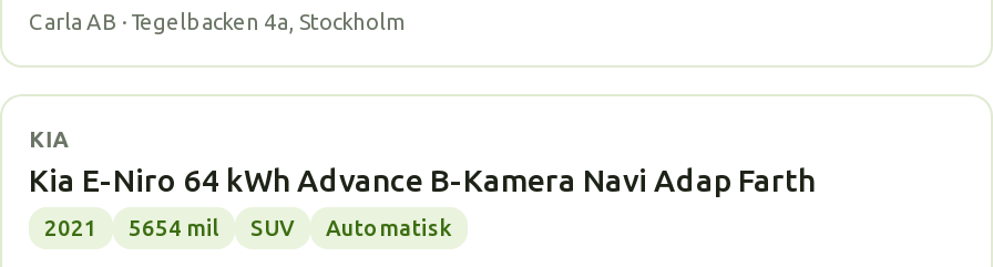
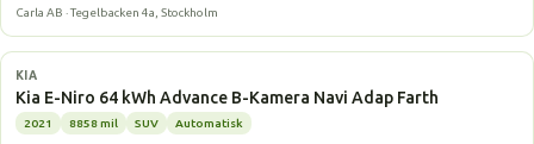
- 2021 5654 mil SUV Automatisk
+ 2021 8858 mil SUV Automatisk
